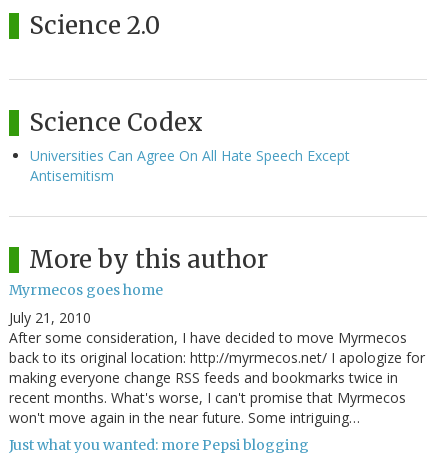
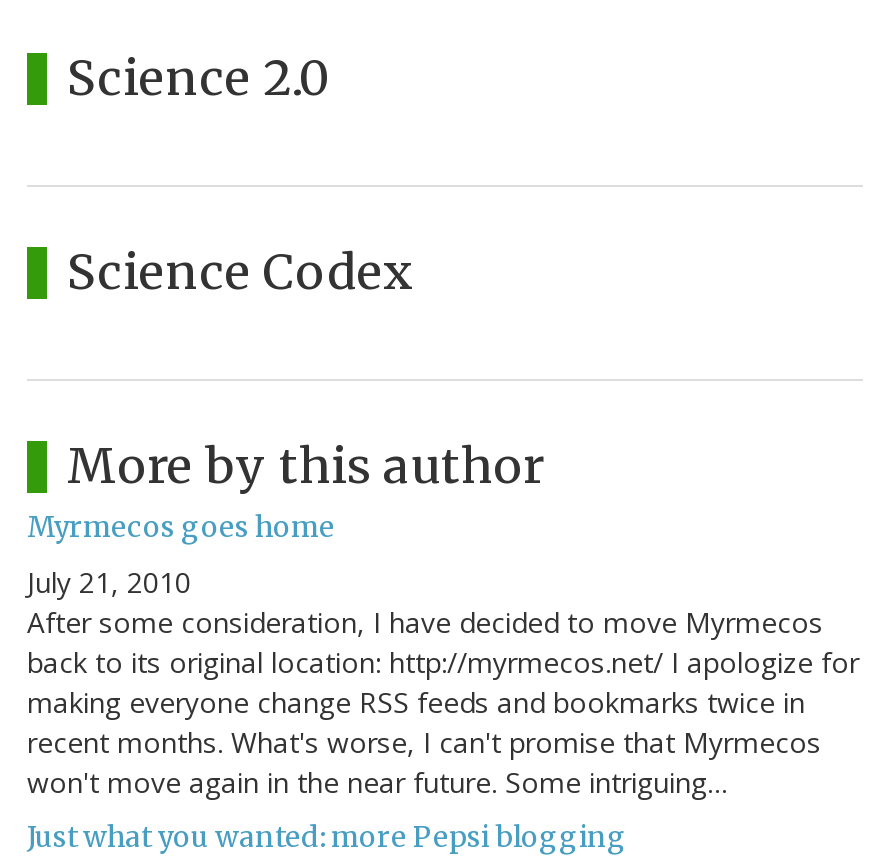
- Universities Can Agree On All Hate Speech Except
- Antisemitism
